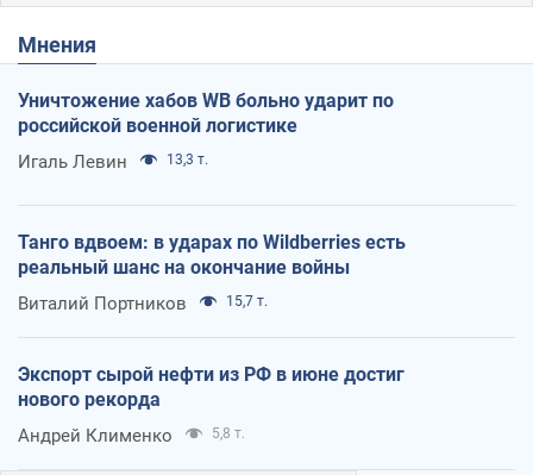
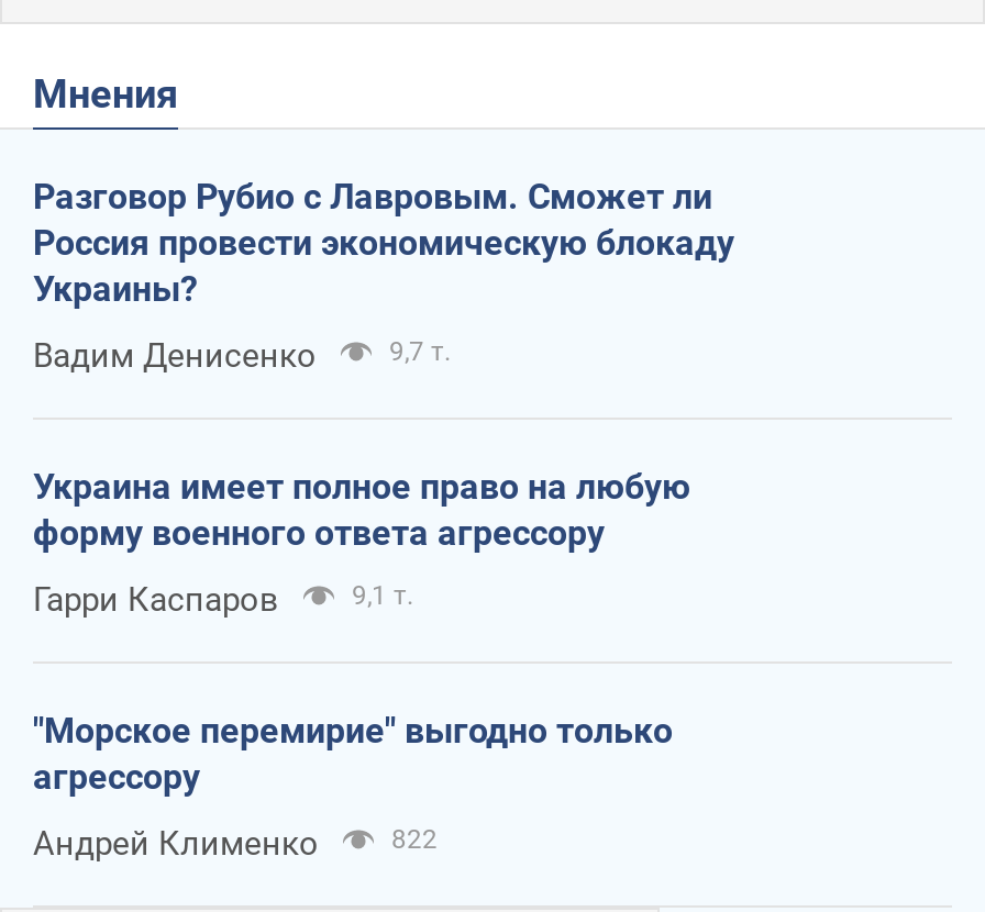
- Уничтожение хабов WB больно ударит по
- российской военной логистике
+ Разговор Рубио с Лавровым. Сможет ли
+ Россия провести экономическую блокаду
+ Украины?

- Игаль Левин
- 13,3 т.
+ Вадим Денисенко
+ 9,7 т.

- Танго вдвоем: в ударах по Wildberries есть
- реальный шанс на окончание войны
+ Украина имеет полное право на любую
+ форму военного ответа агрессору

- Виталий Портников
- 15,7 т.
+ Гарри Каспаров
+ 9,1 т.

- Экспорт сырой нефти из РФ в июне достиг
- нового рекорда
+ "Морское перемирие" выгодно только
+ агрессору

- 5,8 т.
+ 822
